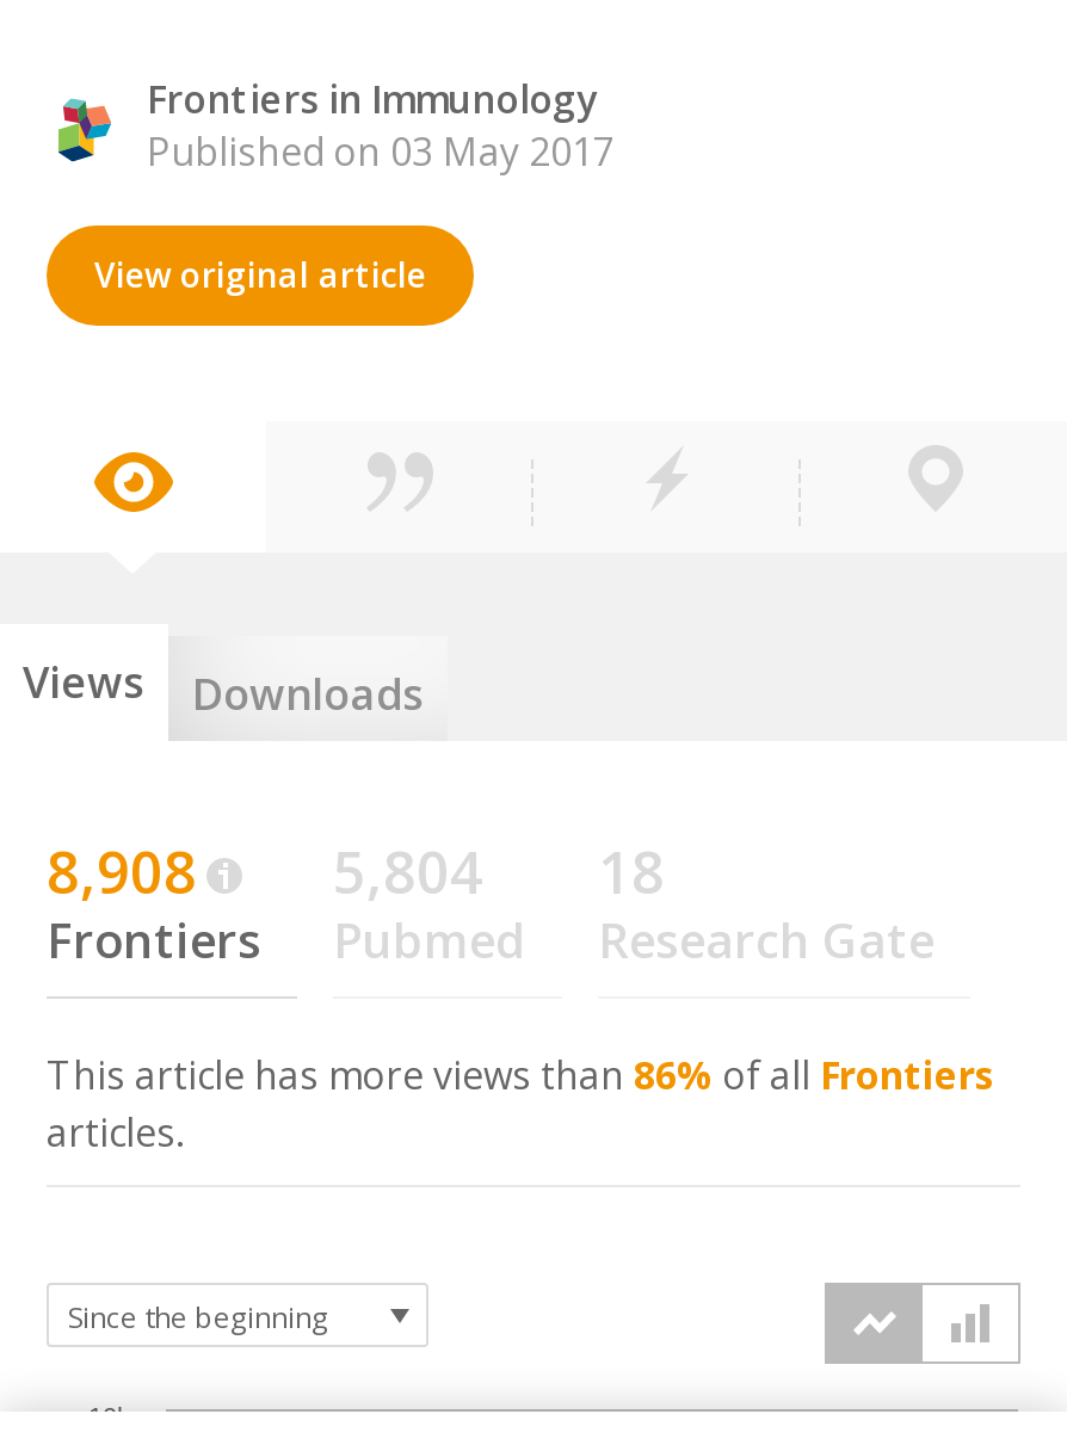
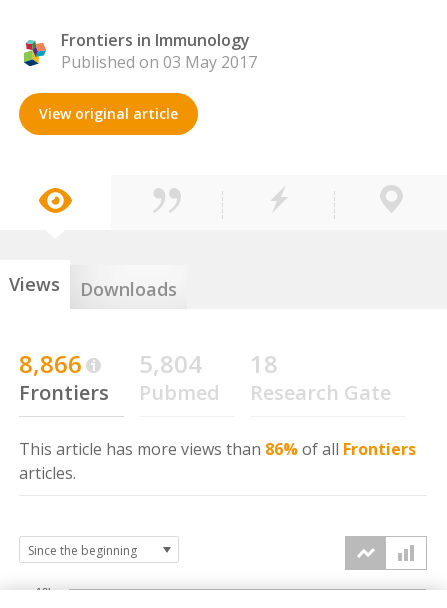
- 8,908
+ 8,866
